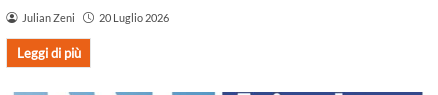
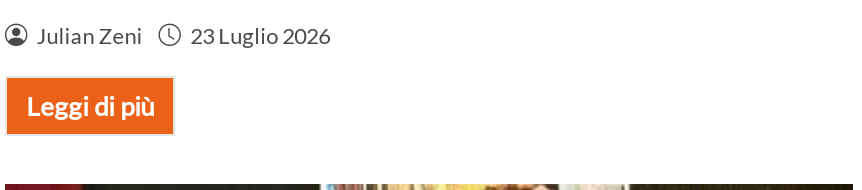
- Julian Zeni 20 Luglio 2026
+ Julian Zeni 23 Luglio 2026
